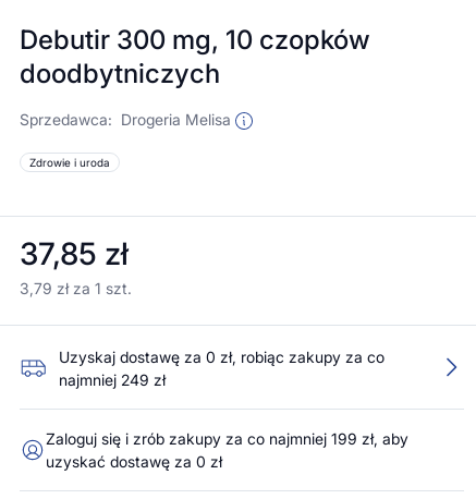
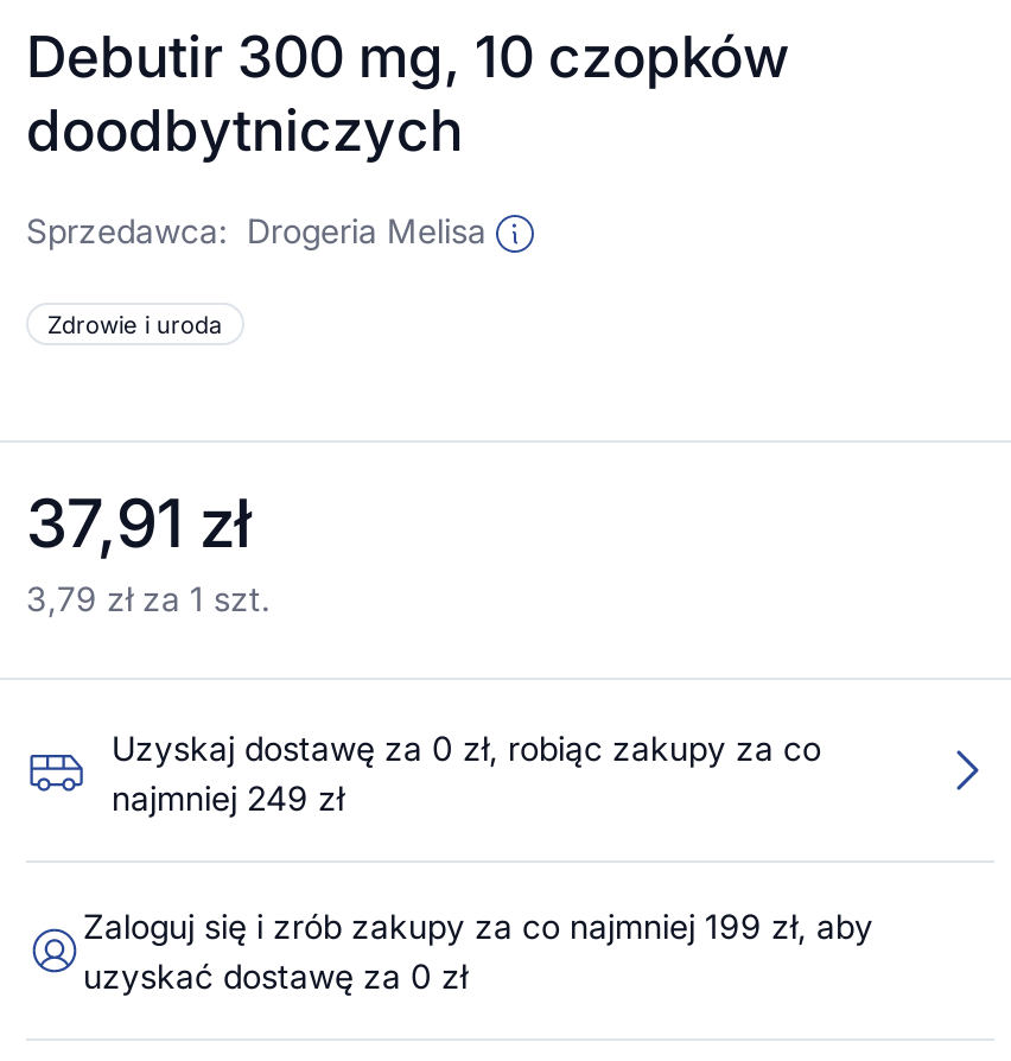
- 37,85 zł
+ 37,91 zł
